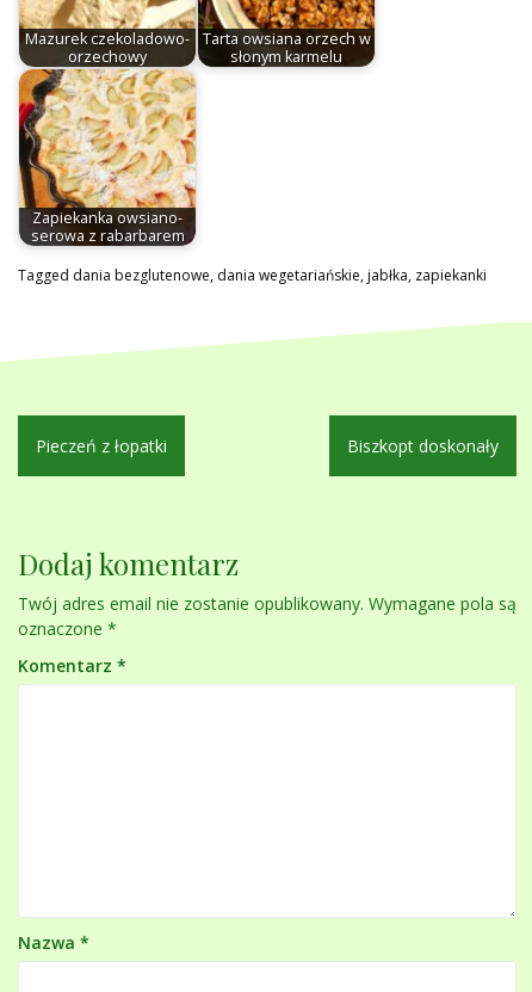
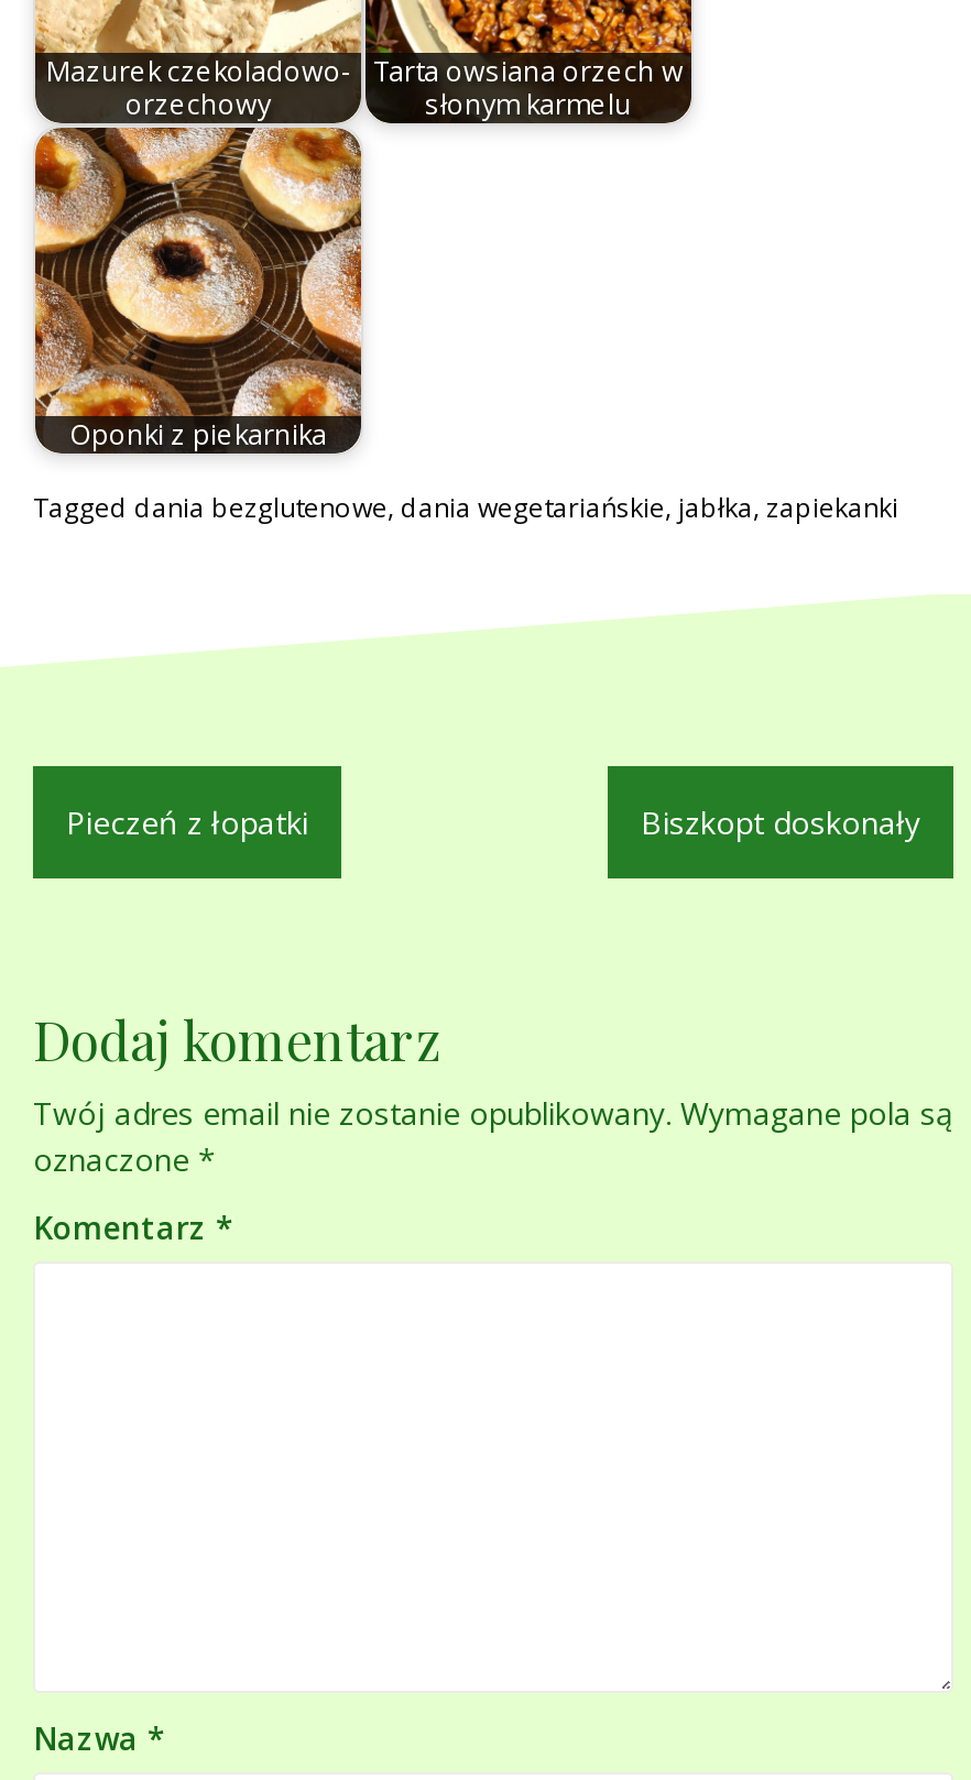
- [image]
- Zapiekanka owsiano-
- serowa z rabarbarem
+ [image]
+ Oponki z piekarnika
